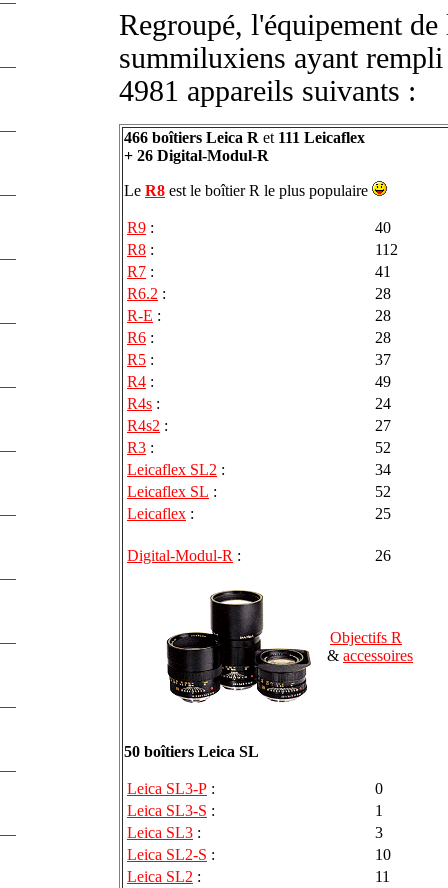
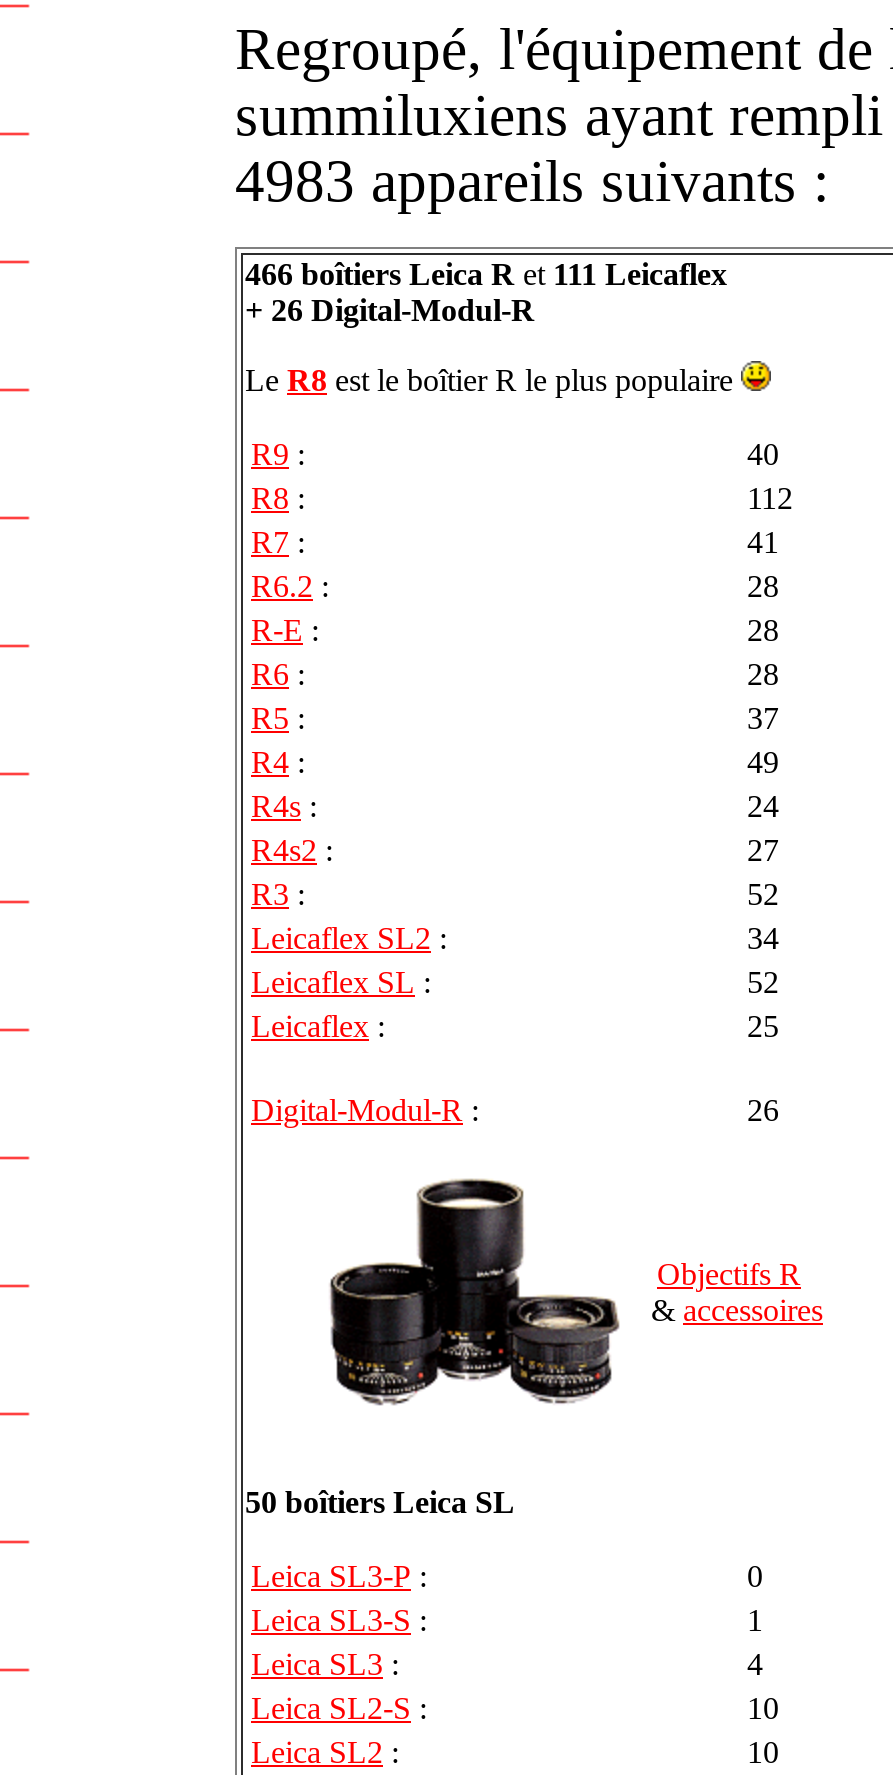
- 4981 appareils suivants :
+ 4983 appareils suivants :

- 3
+ 4

- 11
+ 10
